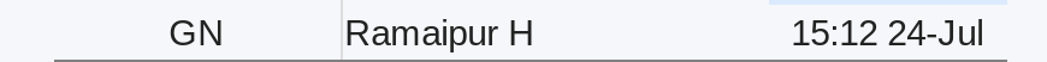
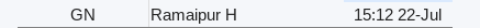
- 15:12 24-Jul
+ 15:12 22-Jul
